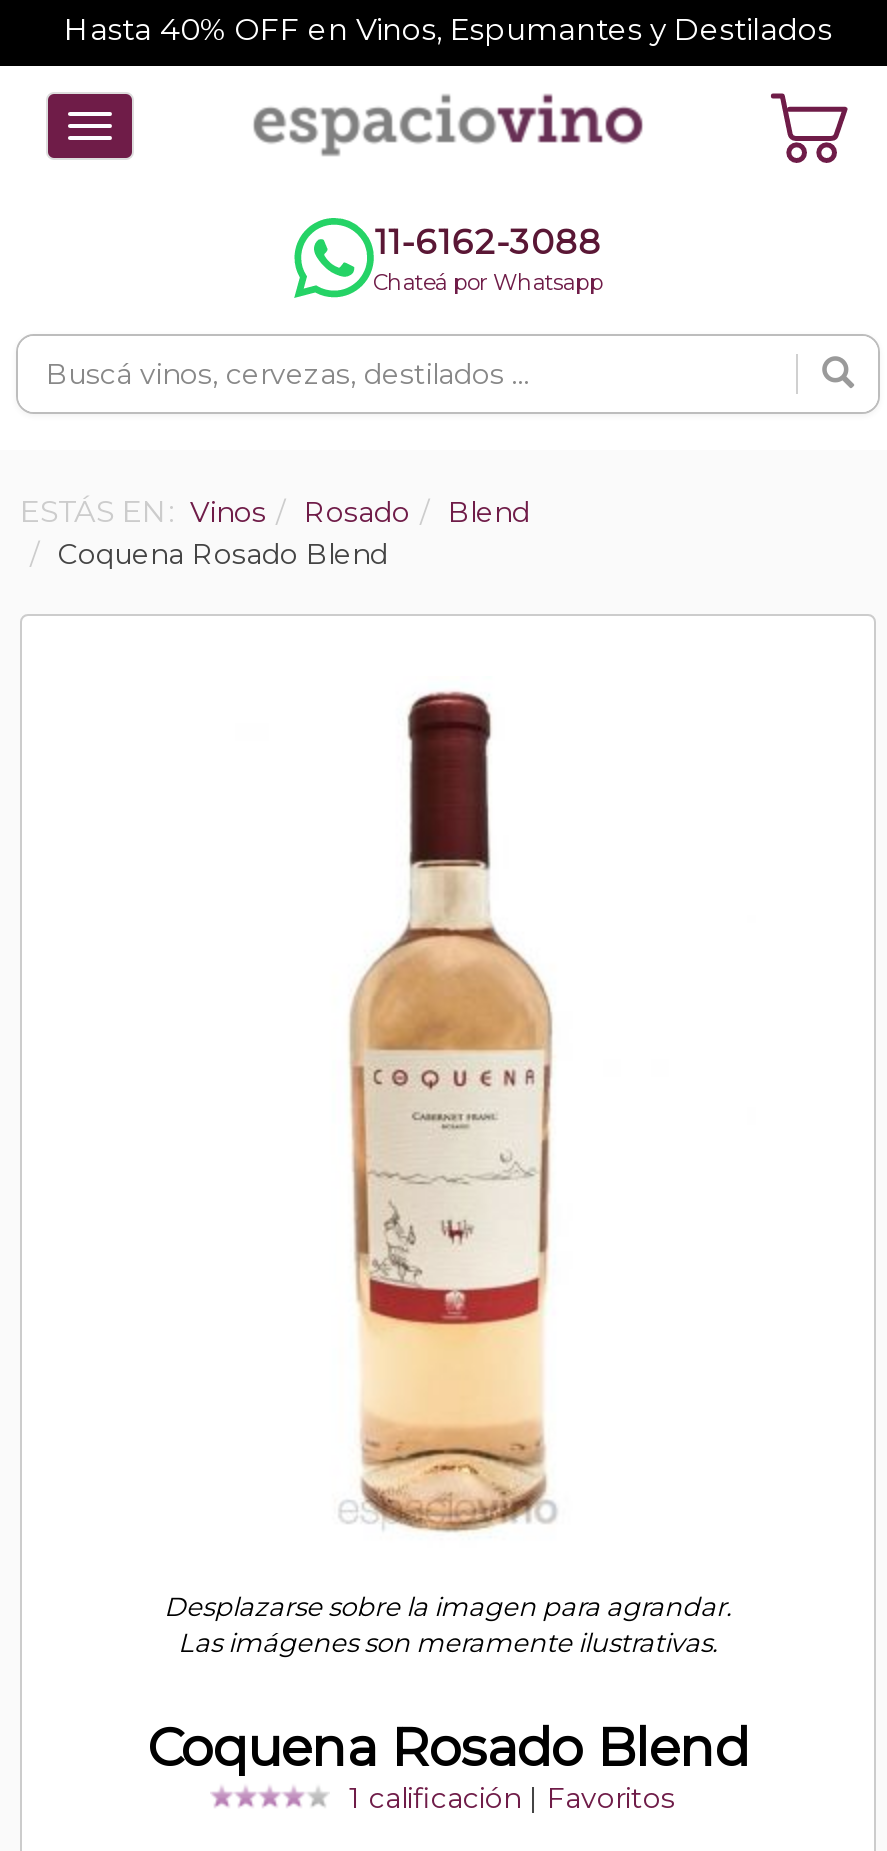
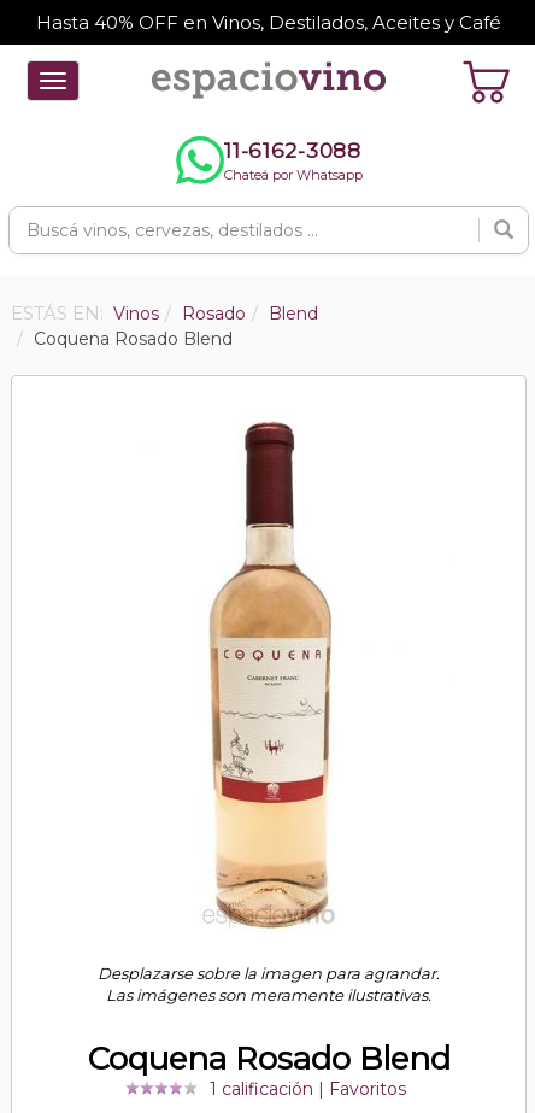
- Hasta 40% OFF en Vinos, Espumantes y Destilados
+ Hasta 40% OFF en Vinos, Destilados, Aceites y Café
